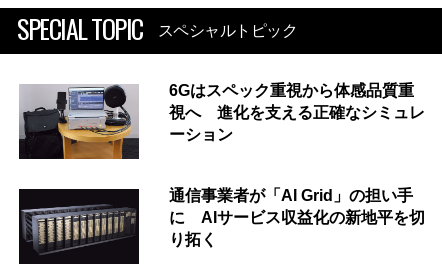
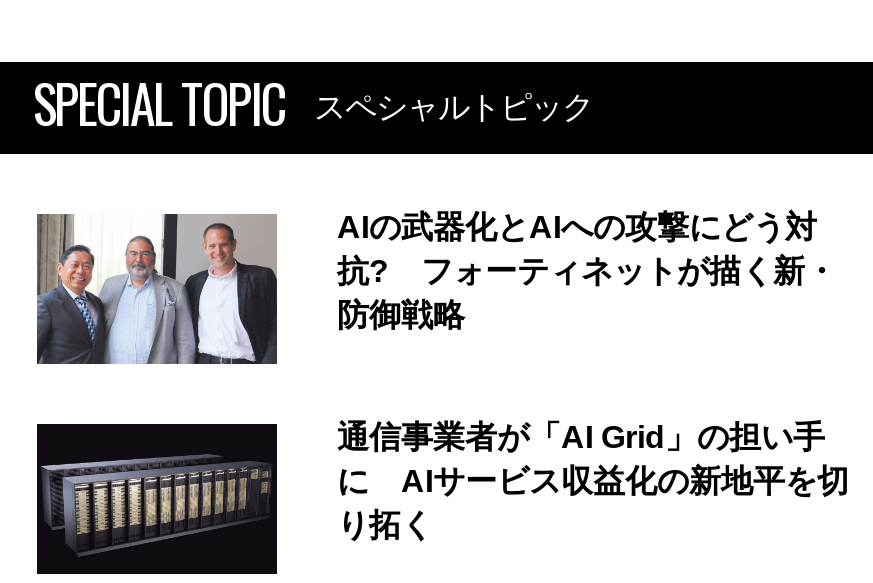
- [image]
- 6Gはスペック重視から体感品質重
- 視へ 進化を支える正確なシミュレ
- ーション
+ [image]
+ AIの武器化とAIへの攻撃にどう対
+ 抗? フォーティネットが描く新・
+ 防御戦略
